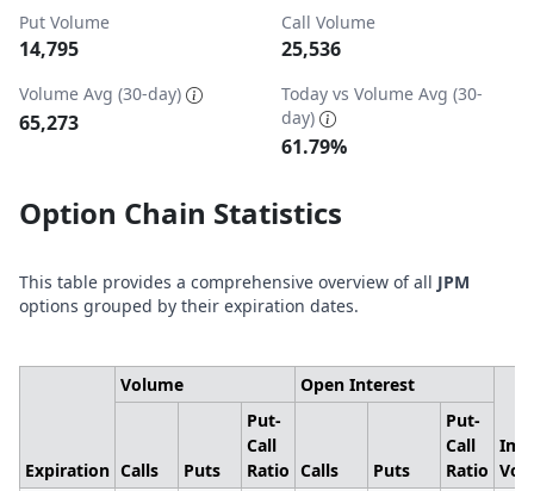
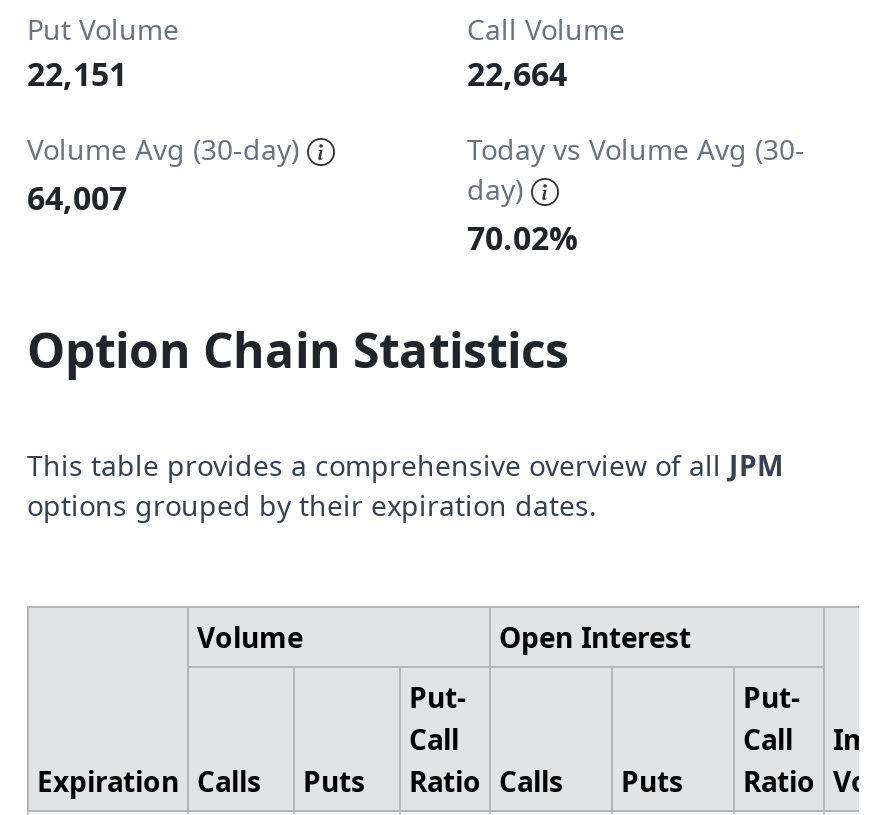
- 14,795
+ 22,151

- 25,536
+ 22,664

- 65,273
+ 64,007

- 61.79%
+ 70.02%
